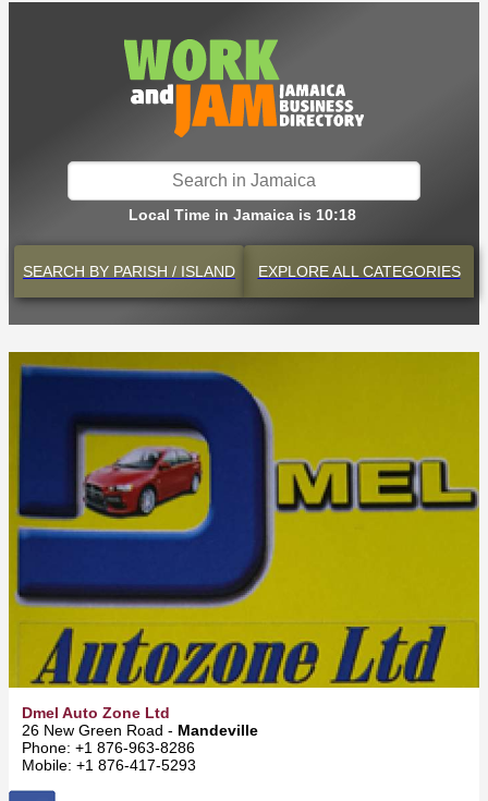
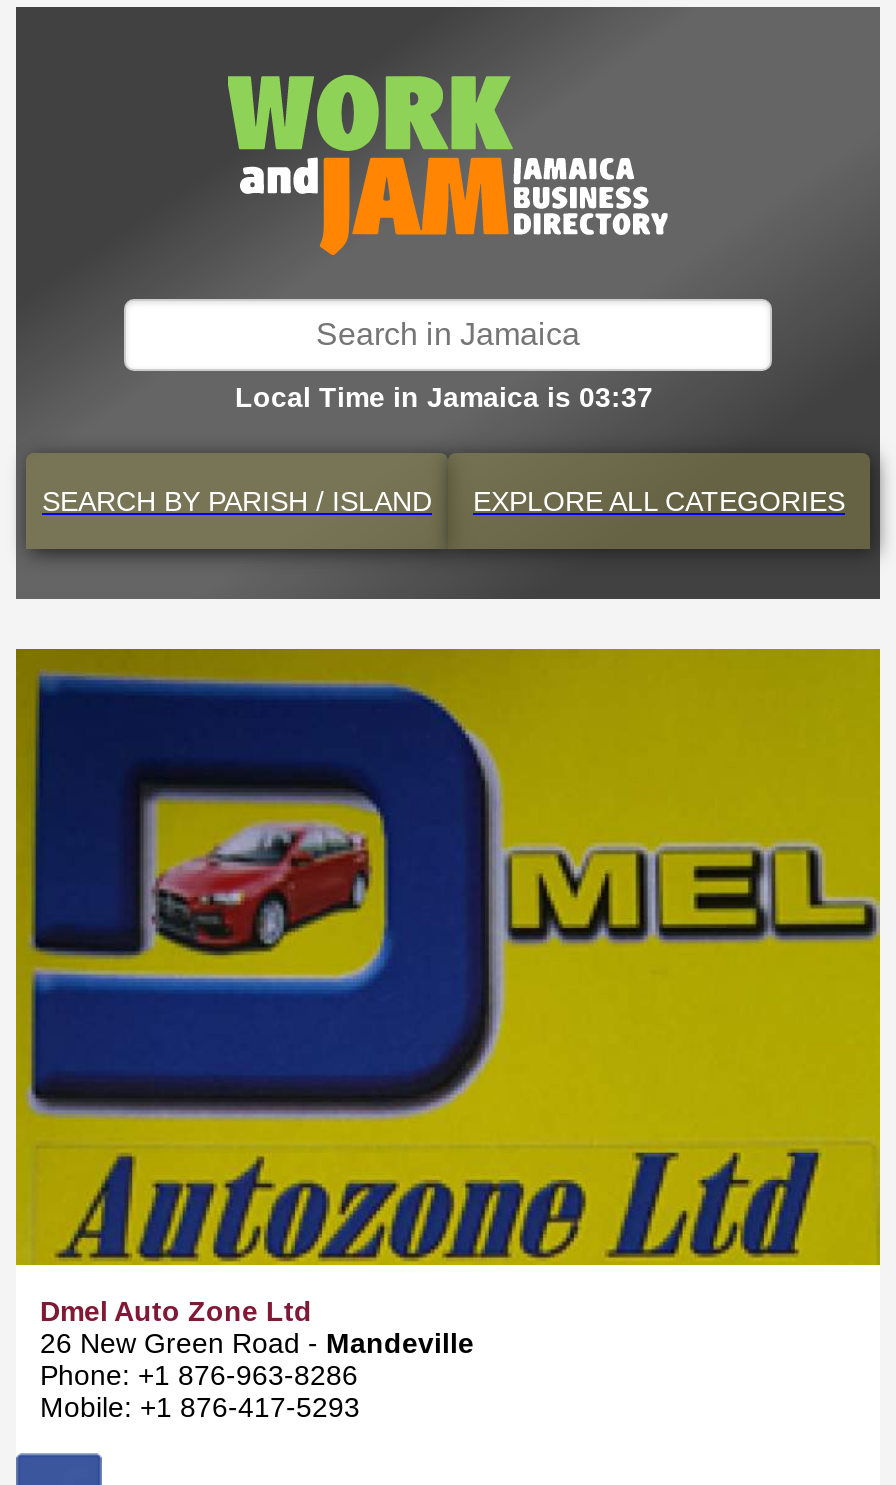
- Local Time in Jamaica is 10:18
+ Local Time in Jamaica is 03:37
